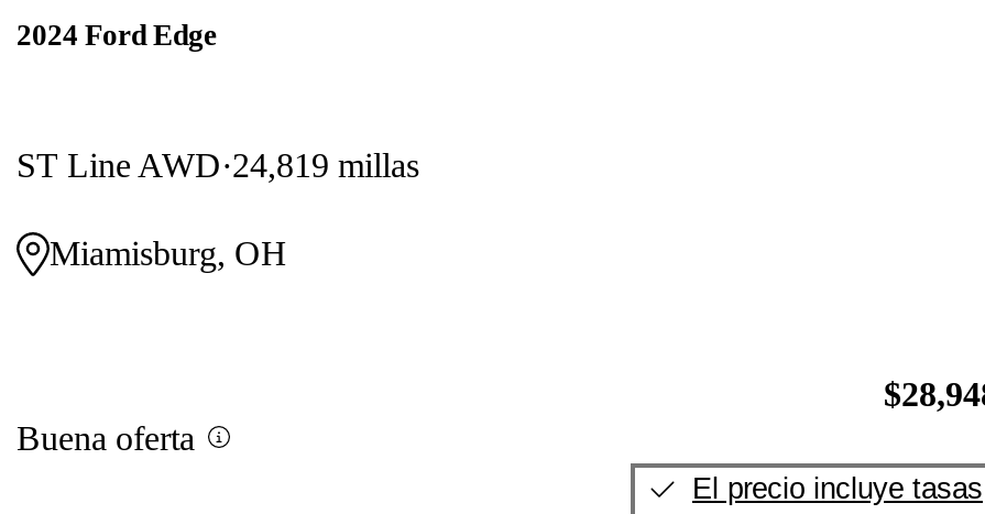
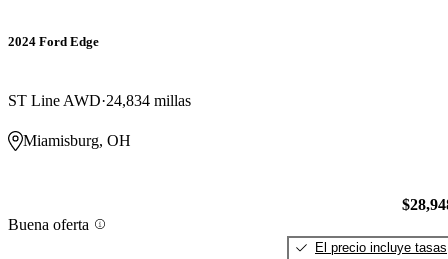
- ST Line AWD 24,819 millas
+ ST Line AWD 24,834 millas
